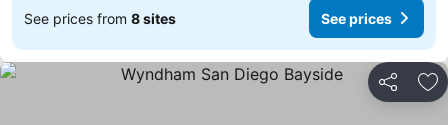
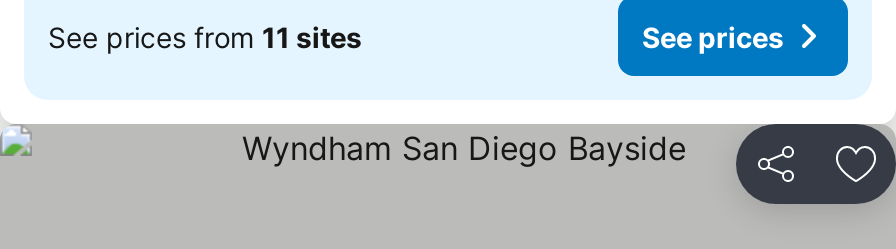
- See prices from 8 sites
+ See prices from 11 sites
